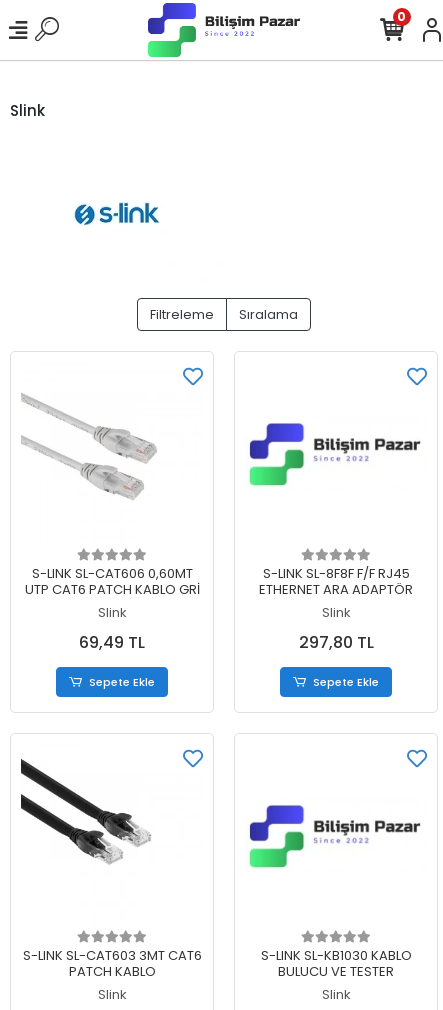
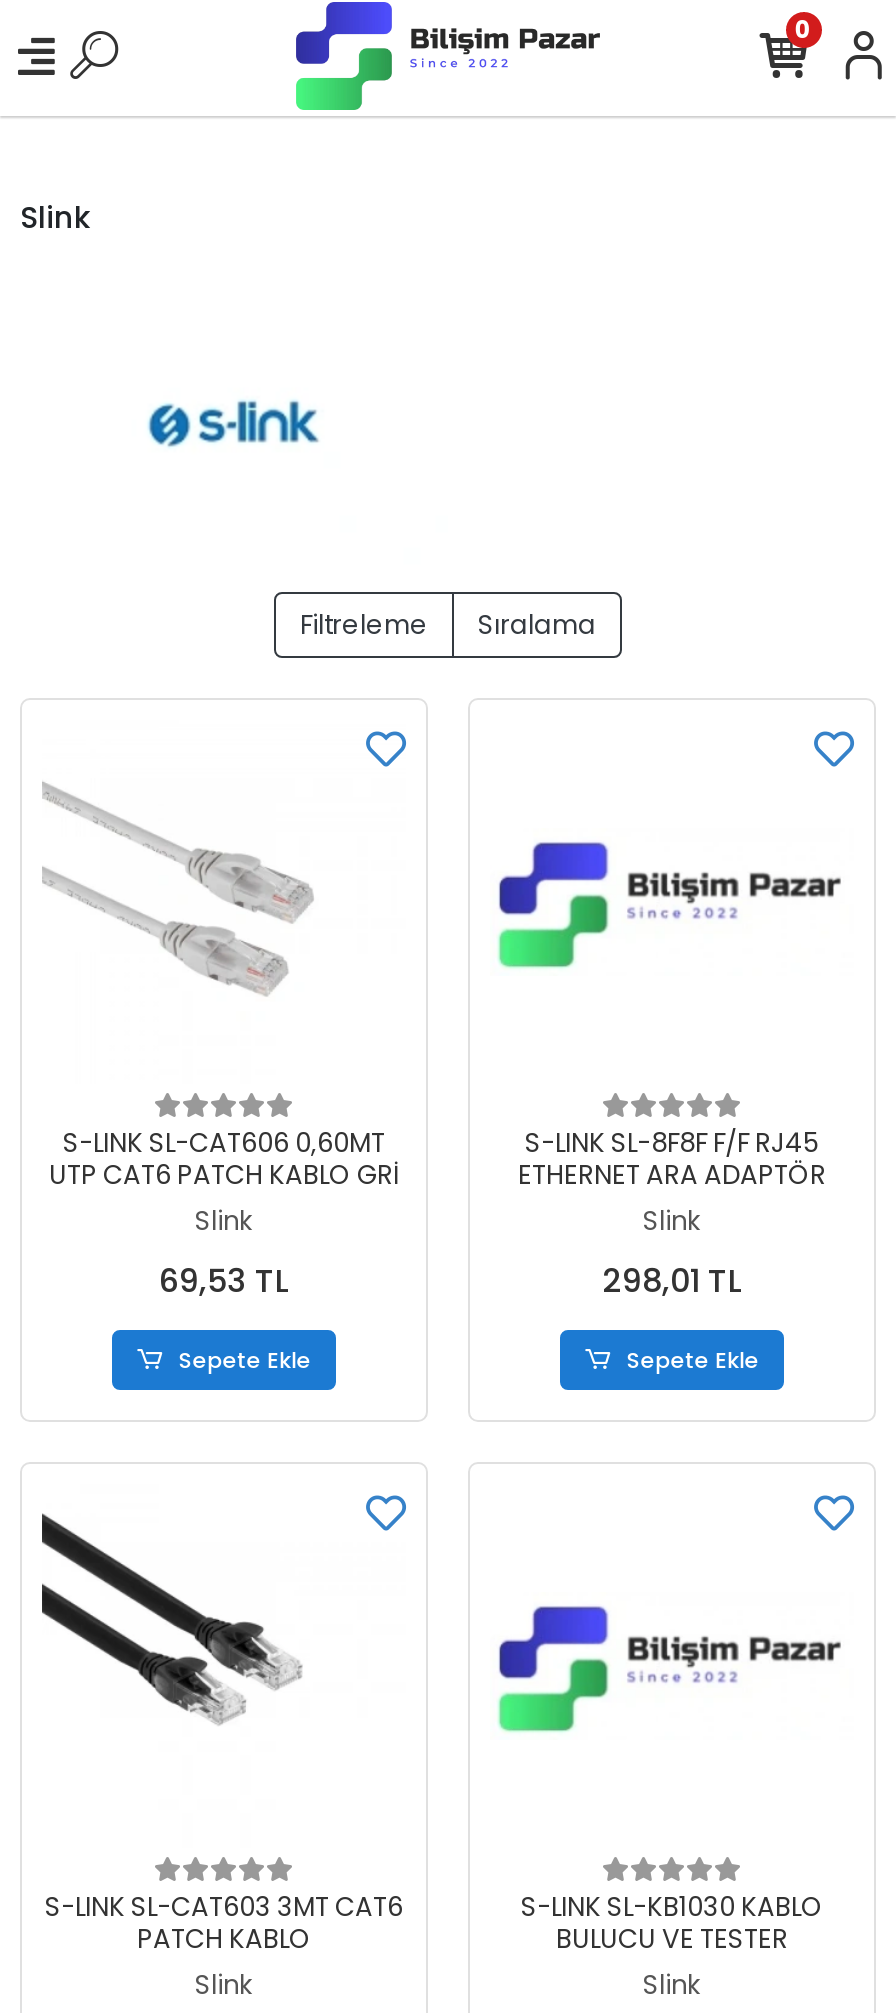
- 69,49 TL
+ 69,53 TL

- 297,80 TL
+ 298,01 TL
